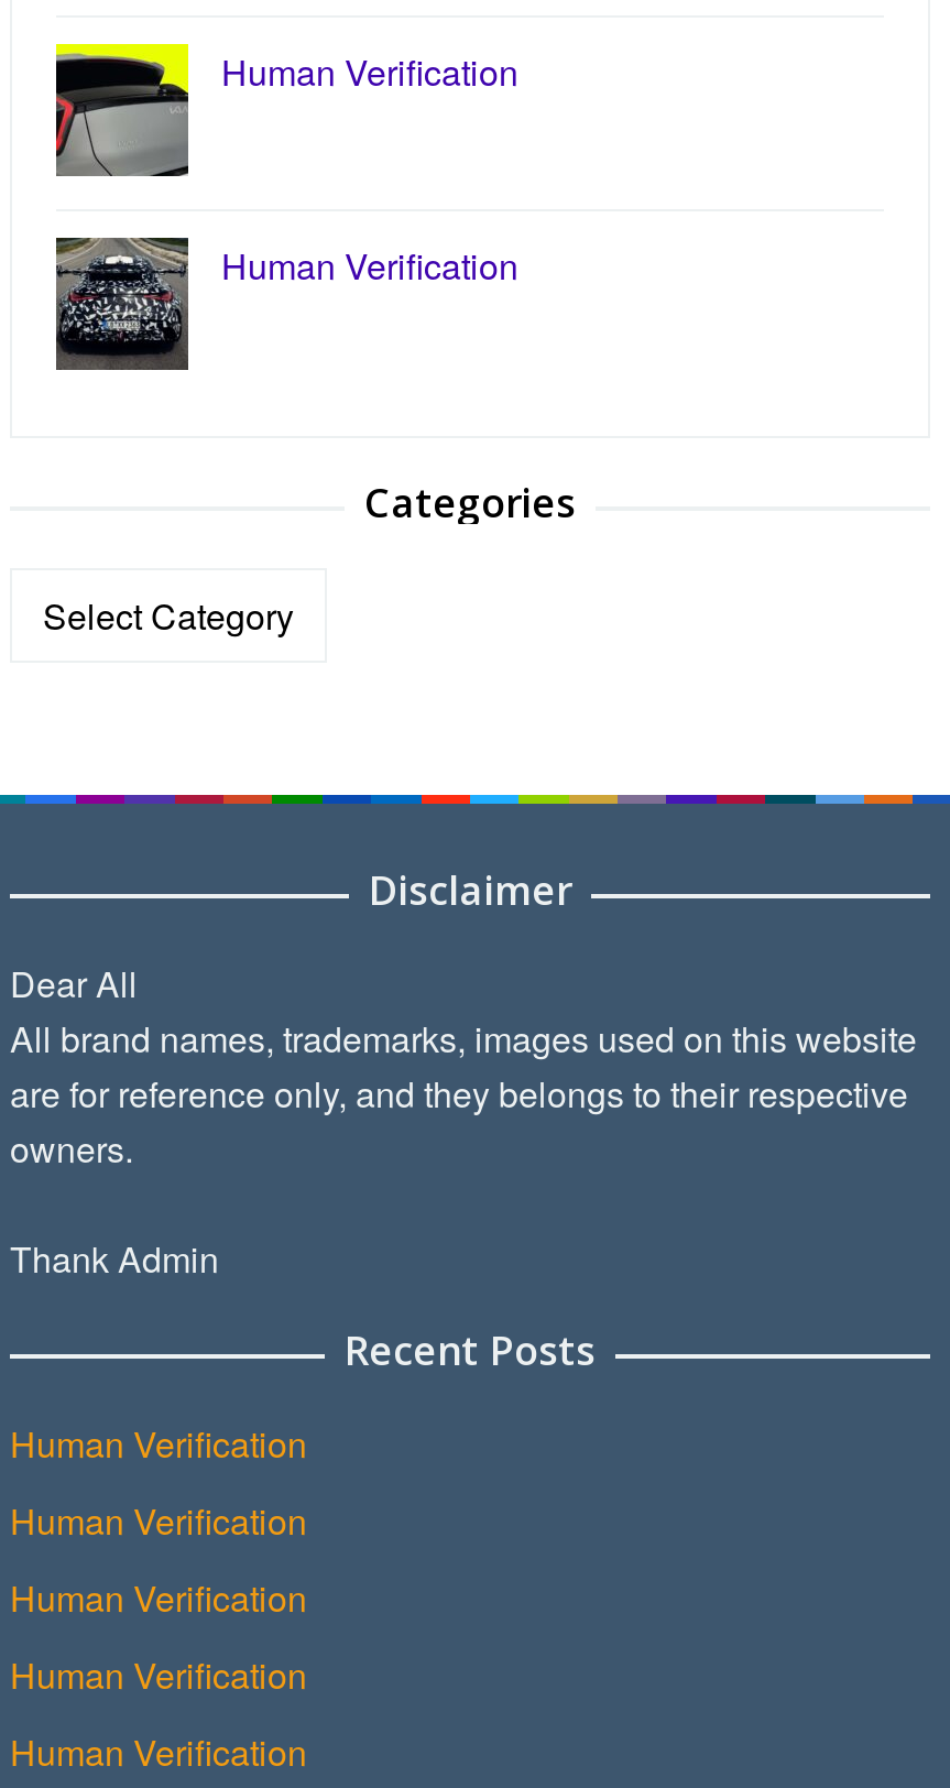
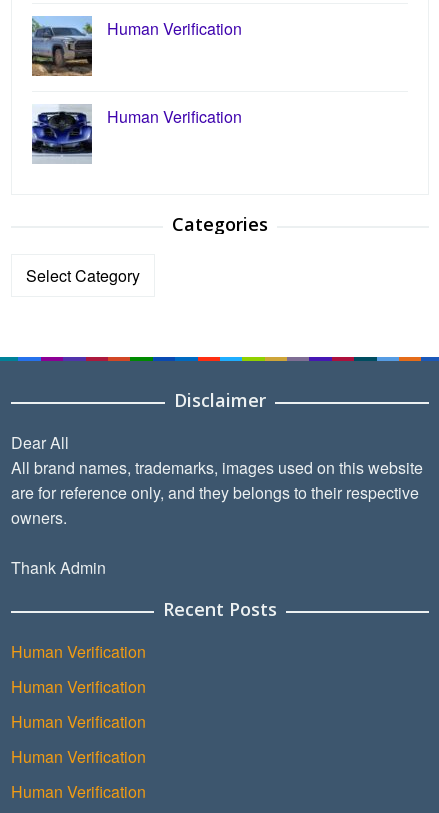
- [image]
+ [image]

- [image]
+ [image]
